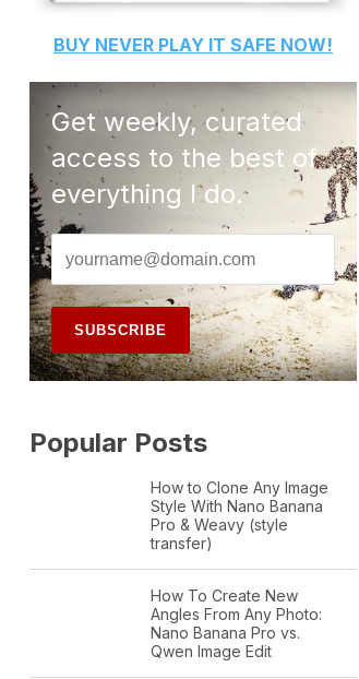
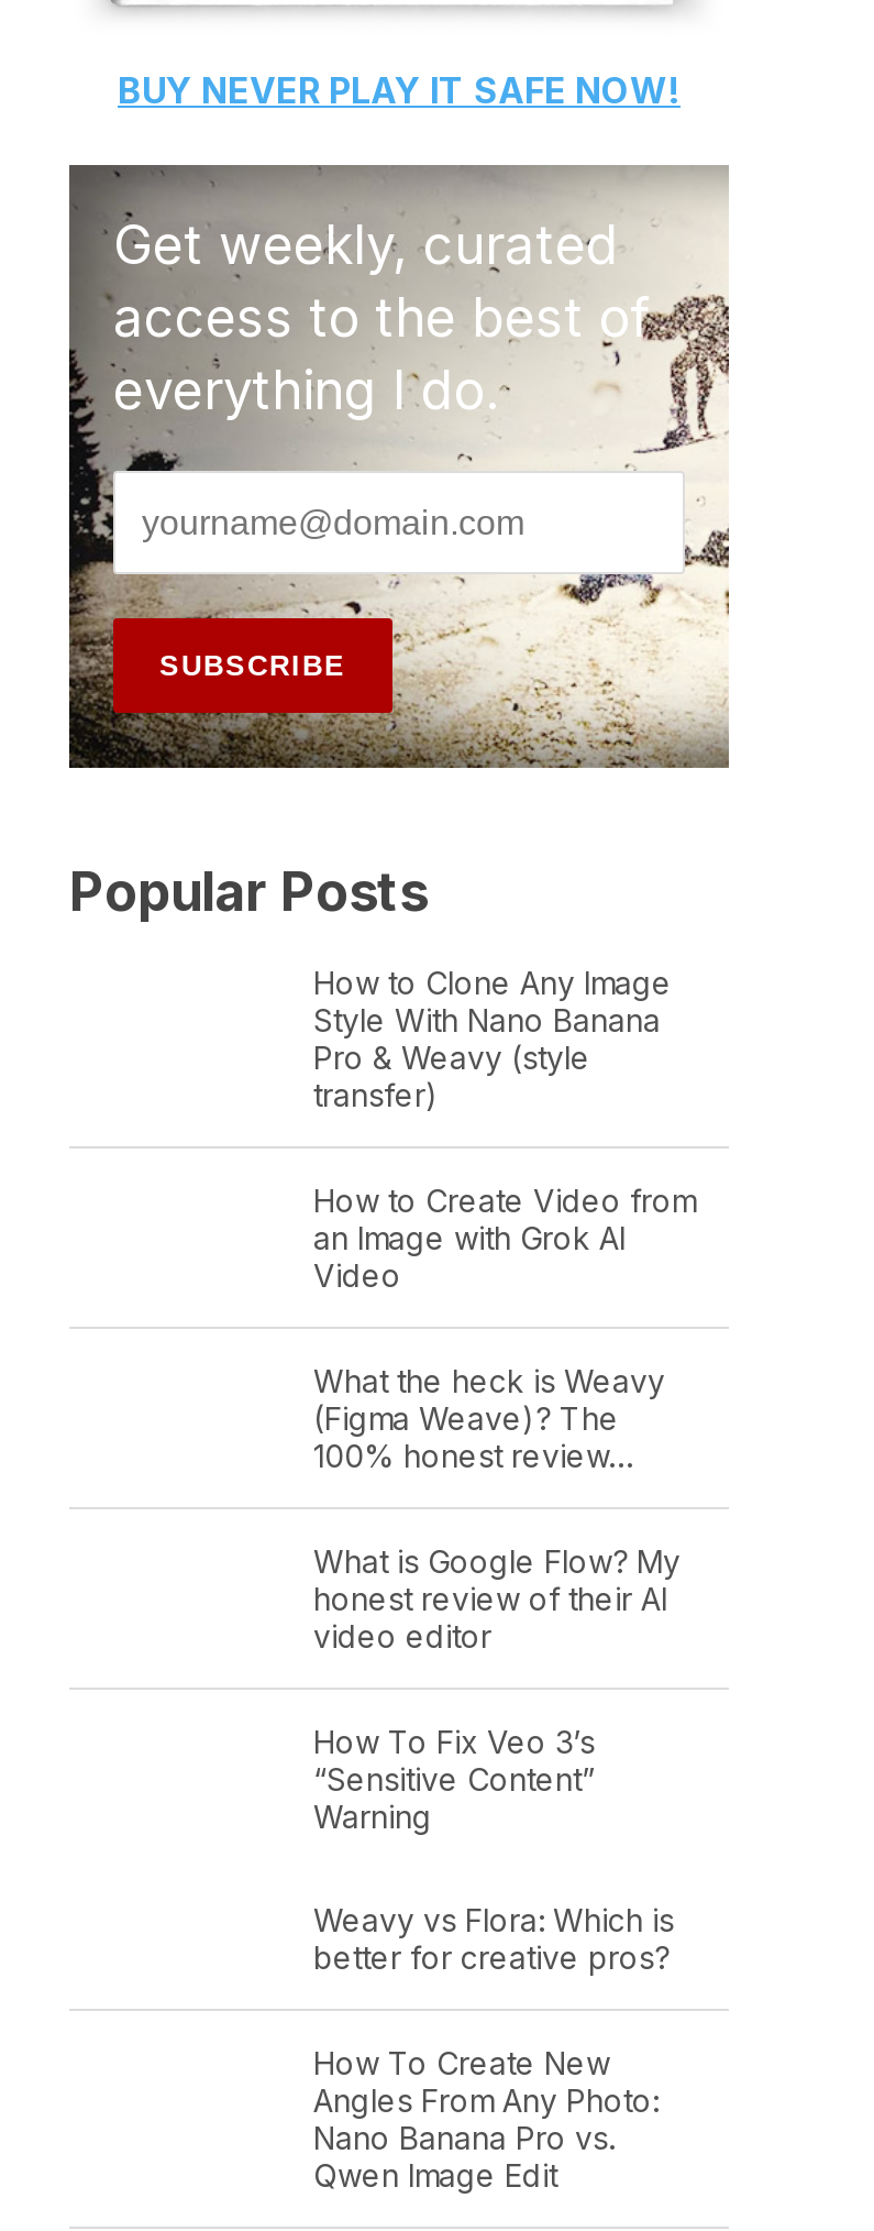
+ How to Create Video from
+ an Image with Grok AI
+ Video
+ What the heck is Weavy
+ (Figma Weave)? The
+ 100% honest review…
+ What is Google Flow? My
+ honest review of their AI
+ video editor
+ How To Fix Veo 3’s
+ “Sensitive Content”
+ Warning
+ Weavy vs Flora: Which is
+ better for creative pros?
